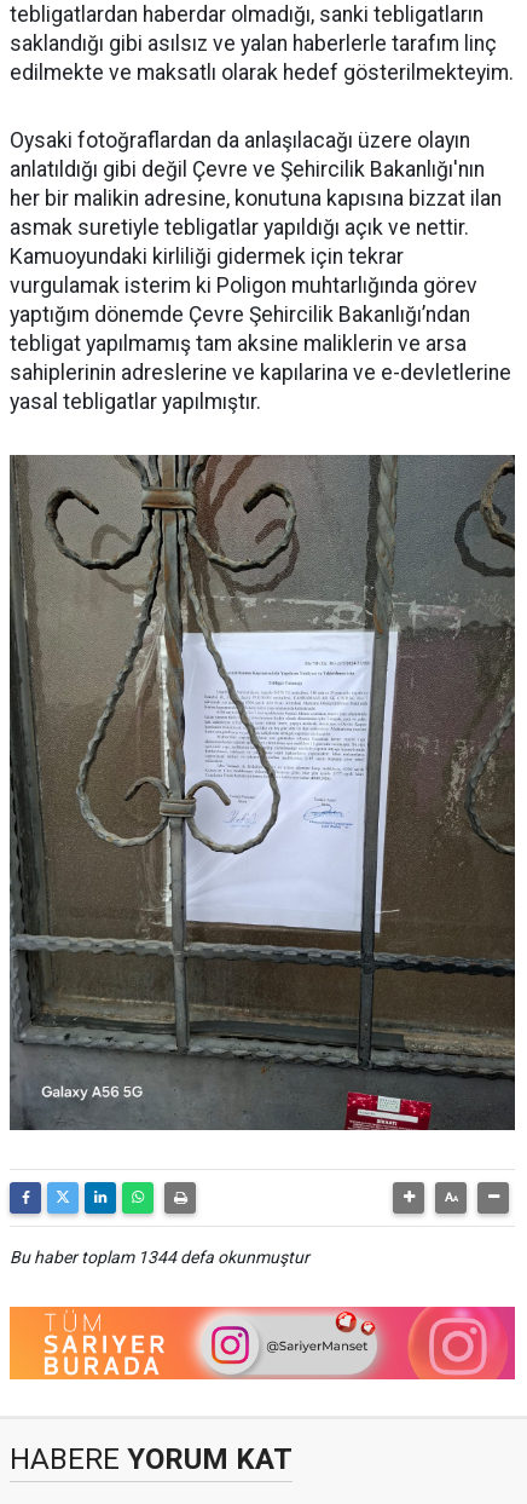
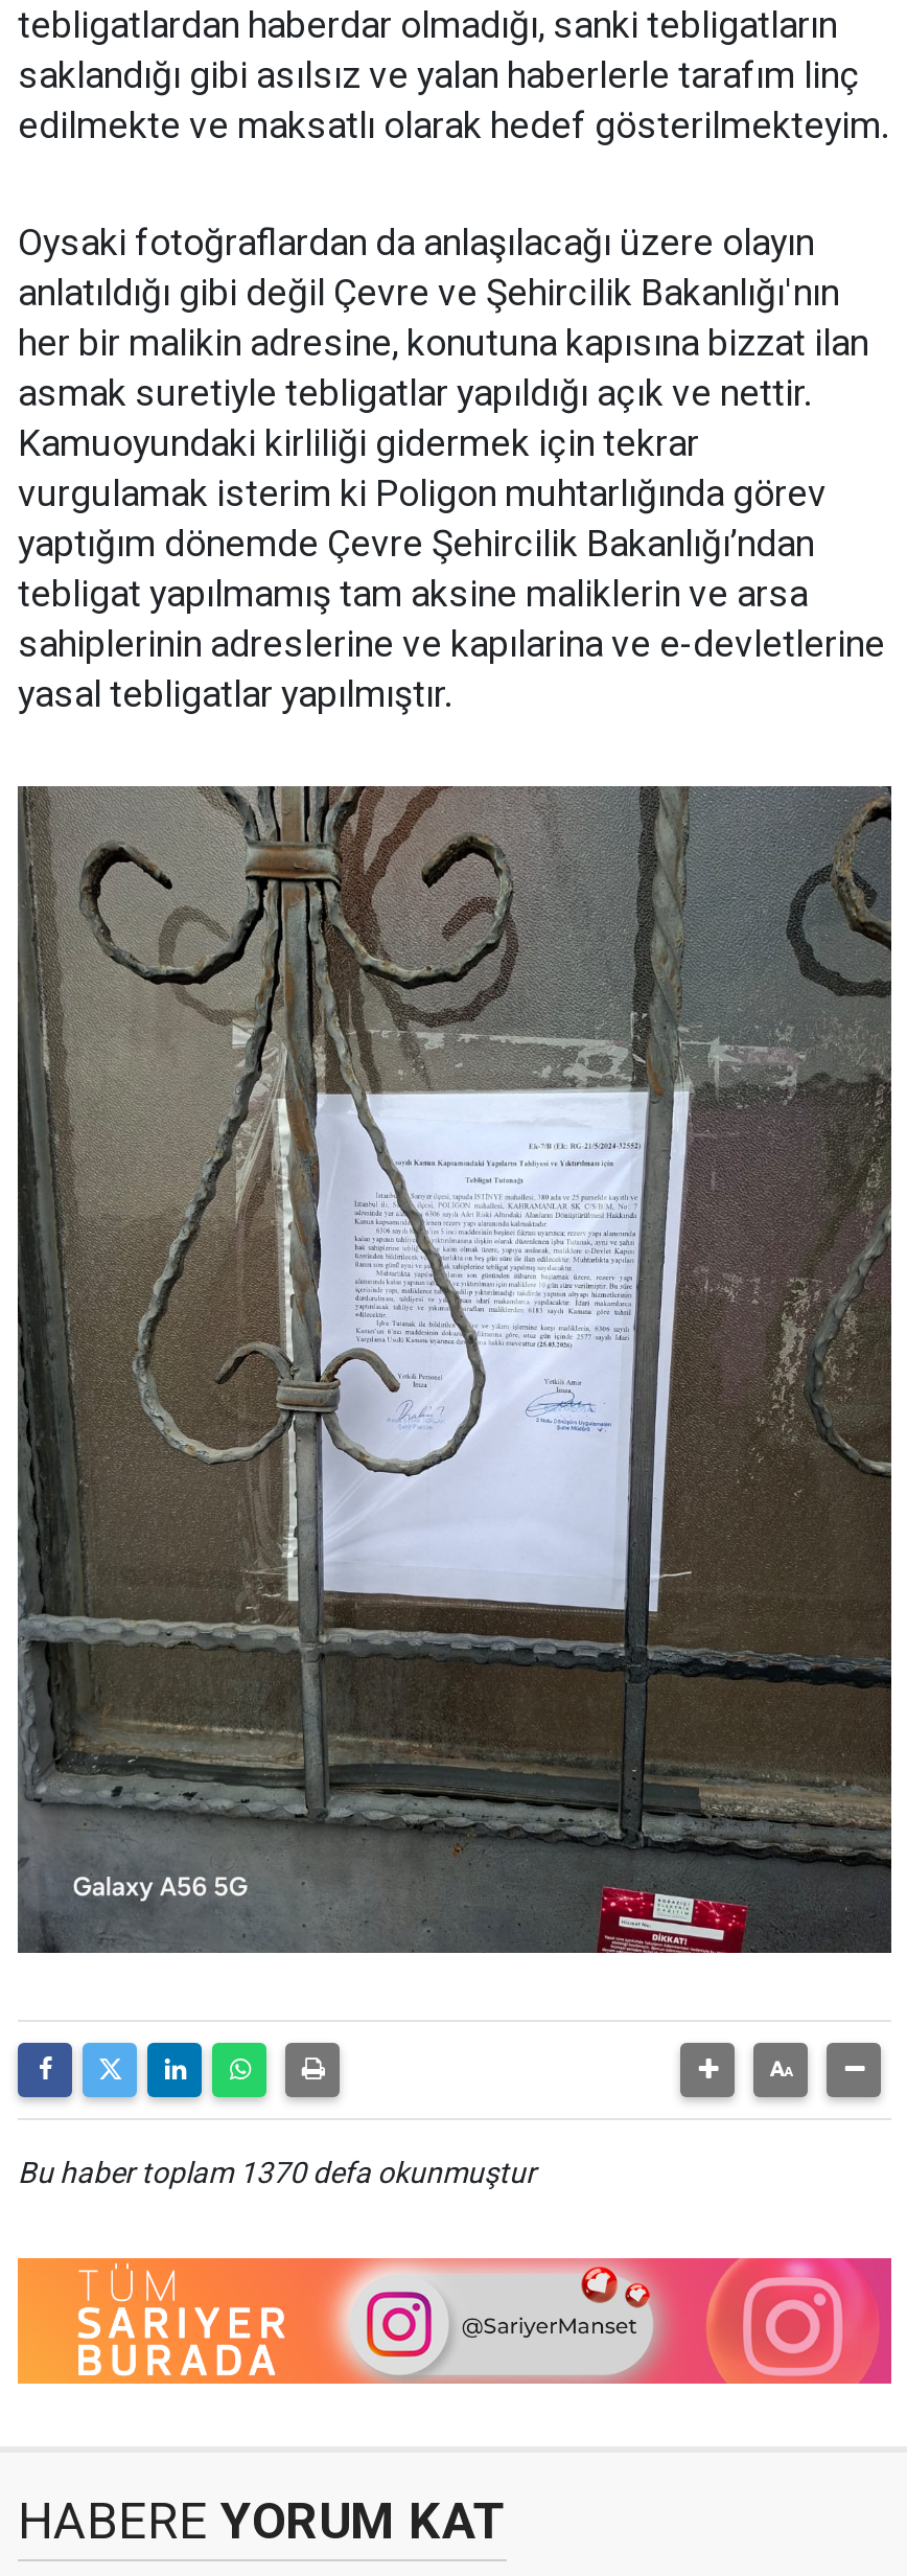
- Bu haber toplam 1344 defa okunmuştur
+ Bu haber toplam 1370 defa okunmuştur
